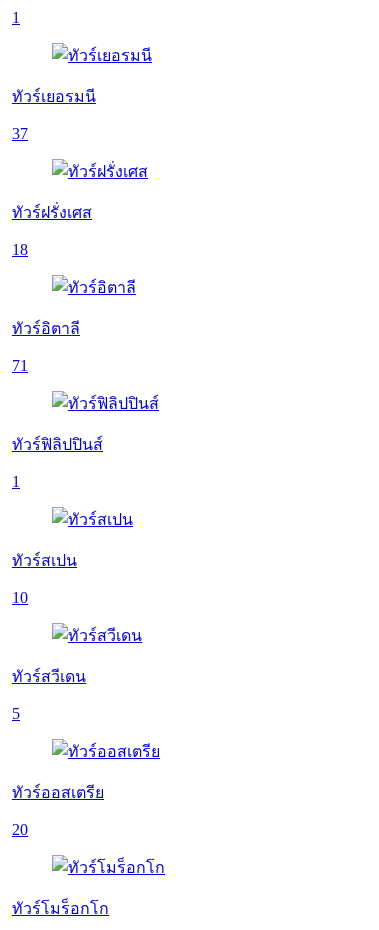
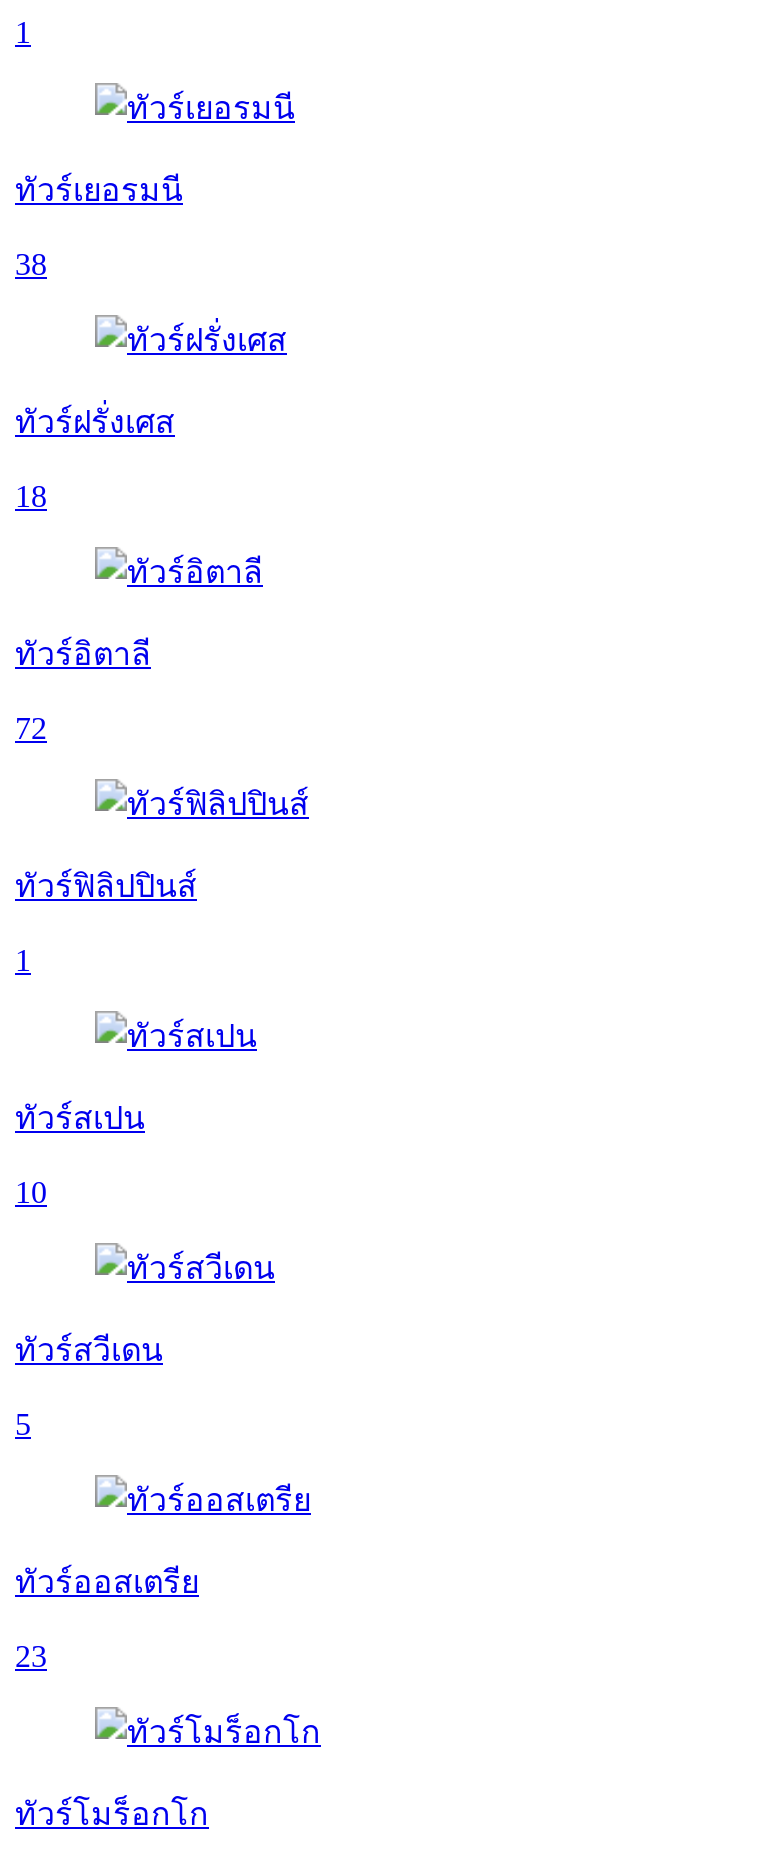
- 37
+ 38

- 71
+ 72

- 20
+ 23
